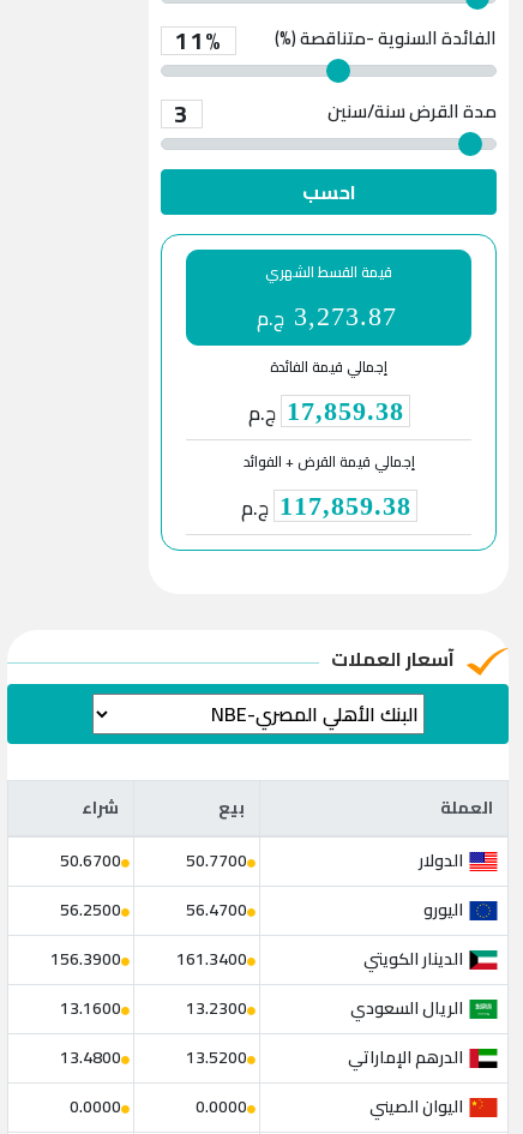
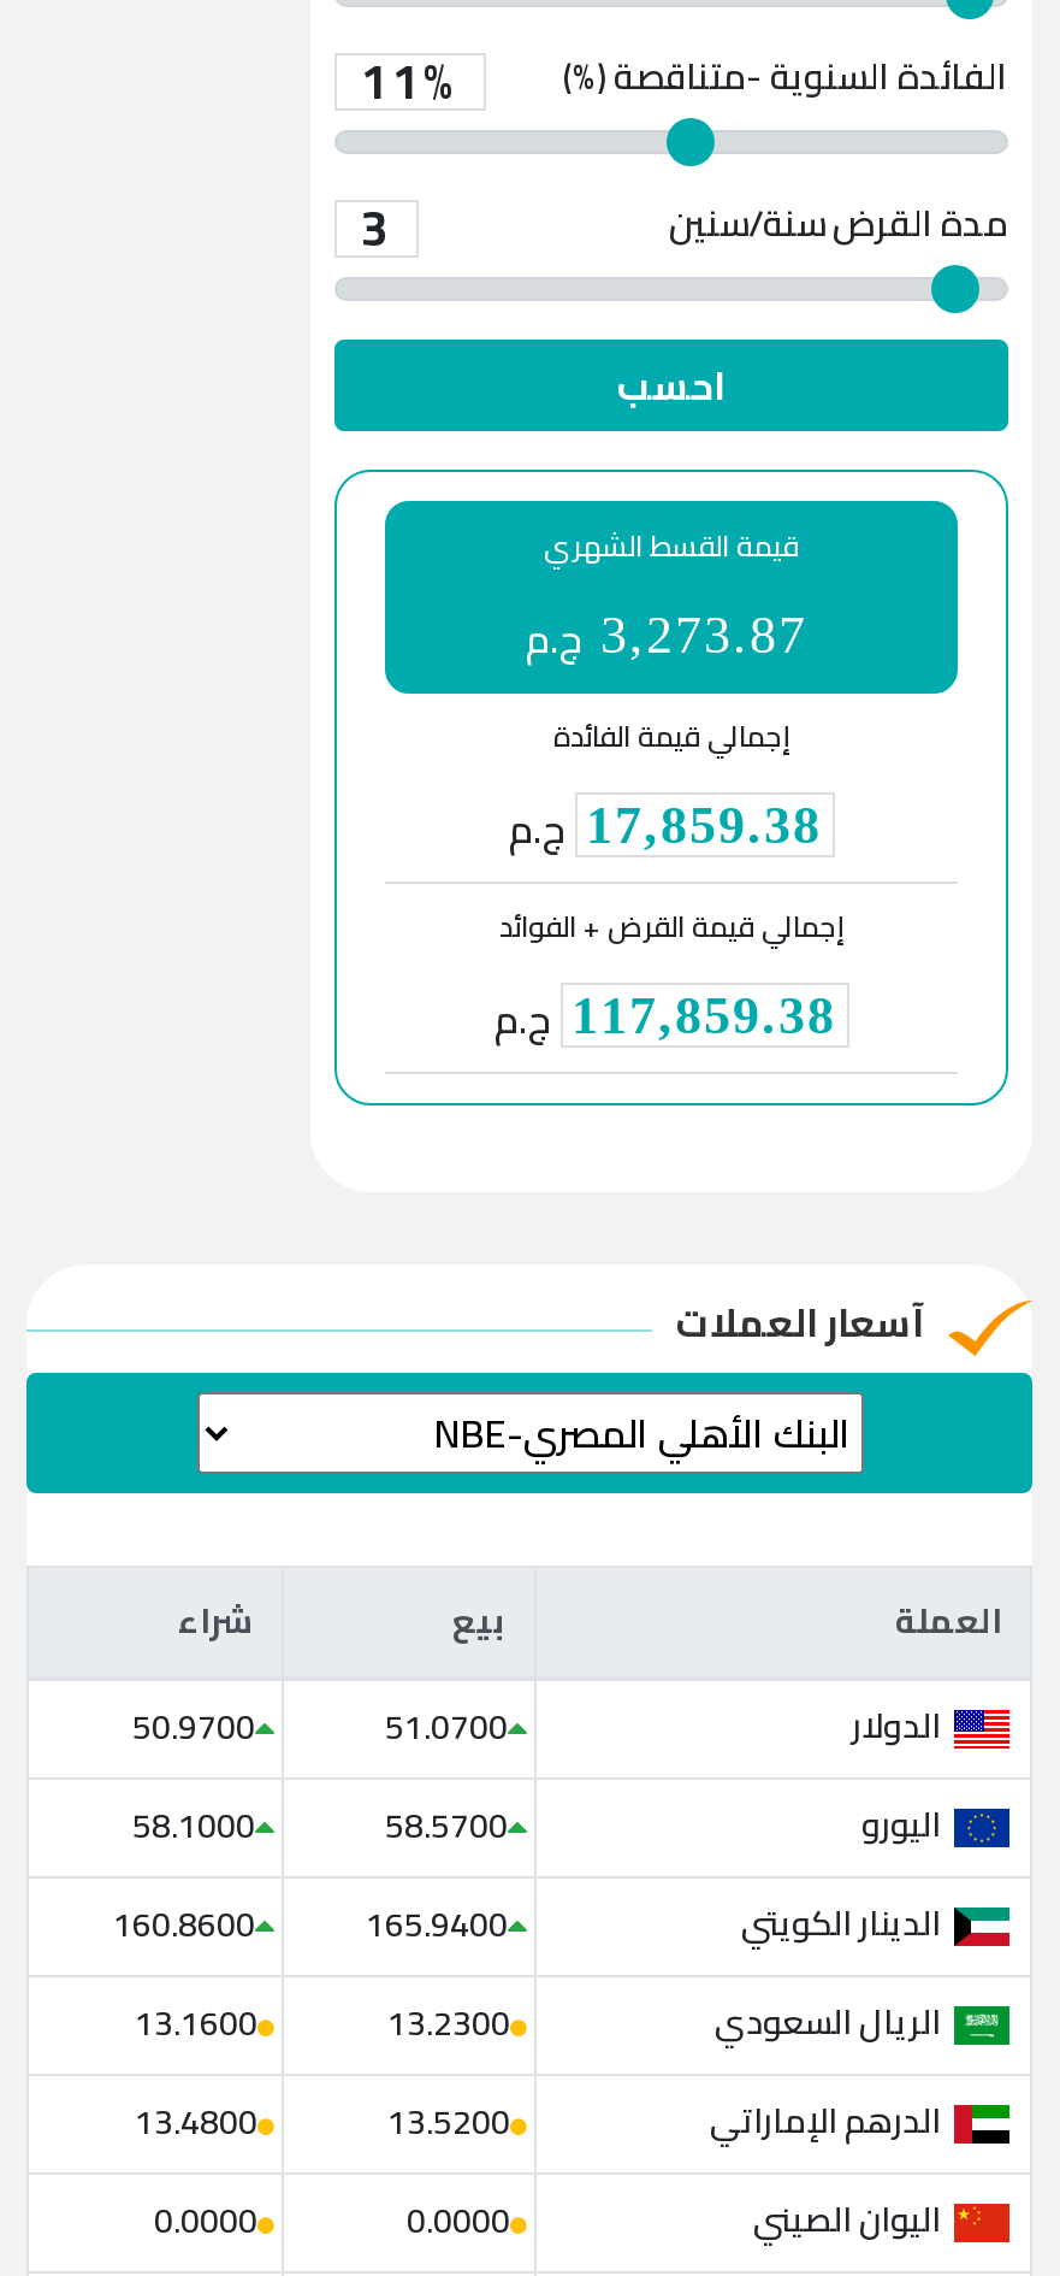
- 50.6700
+ 50.9700

- 50.7700
+ 51.0700

- 56.2500
+ 58.1000

- 56.4700
+ 58.5700

- 156.3900
+ 160.8600

- 161.3400
+ 165.9400
